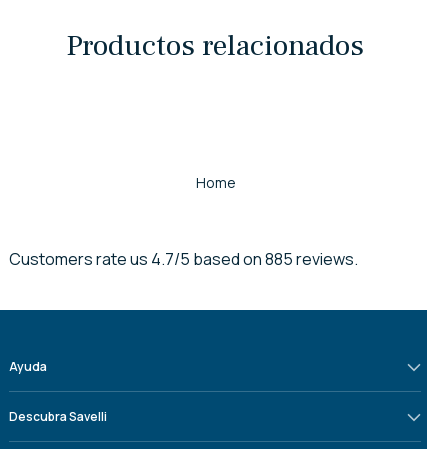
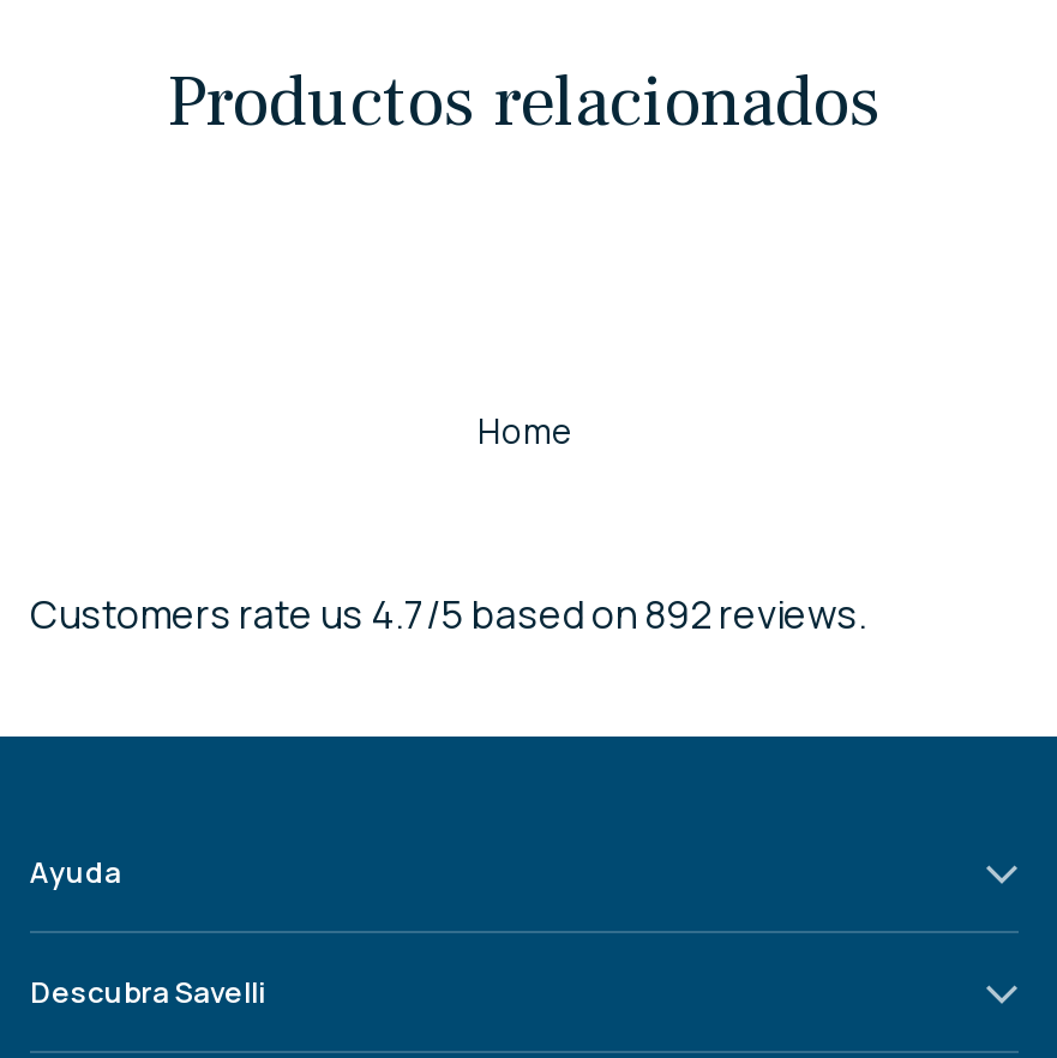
- Customers rate us 4.7/5 based on 885 reviews.
+ Customers rate us 4.7/5 based on 892 reviews.
